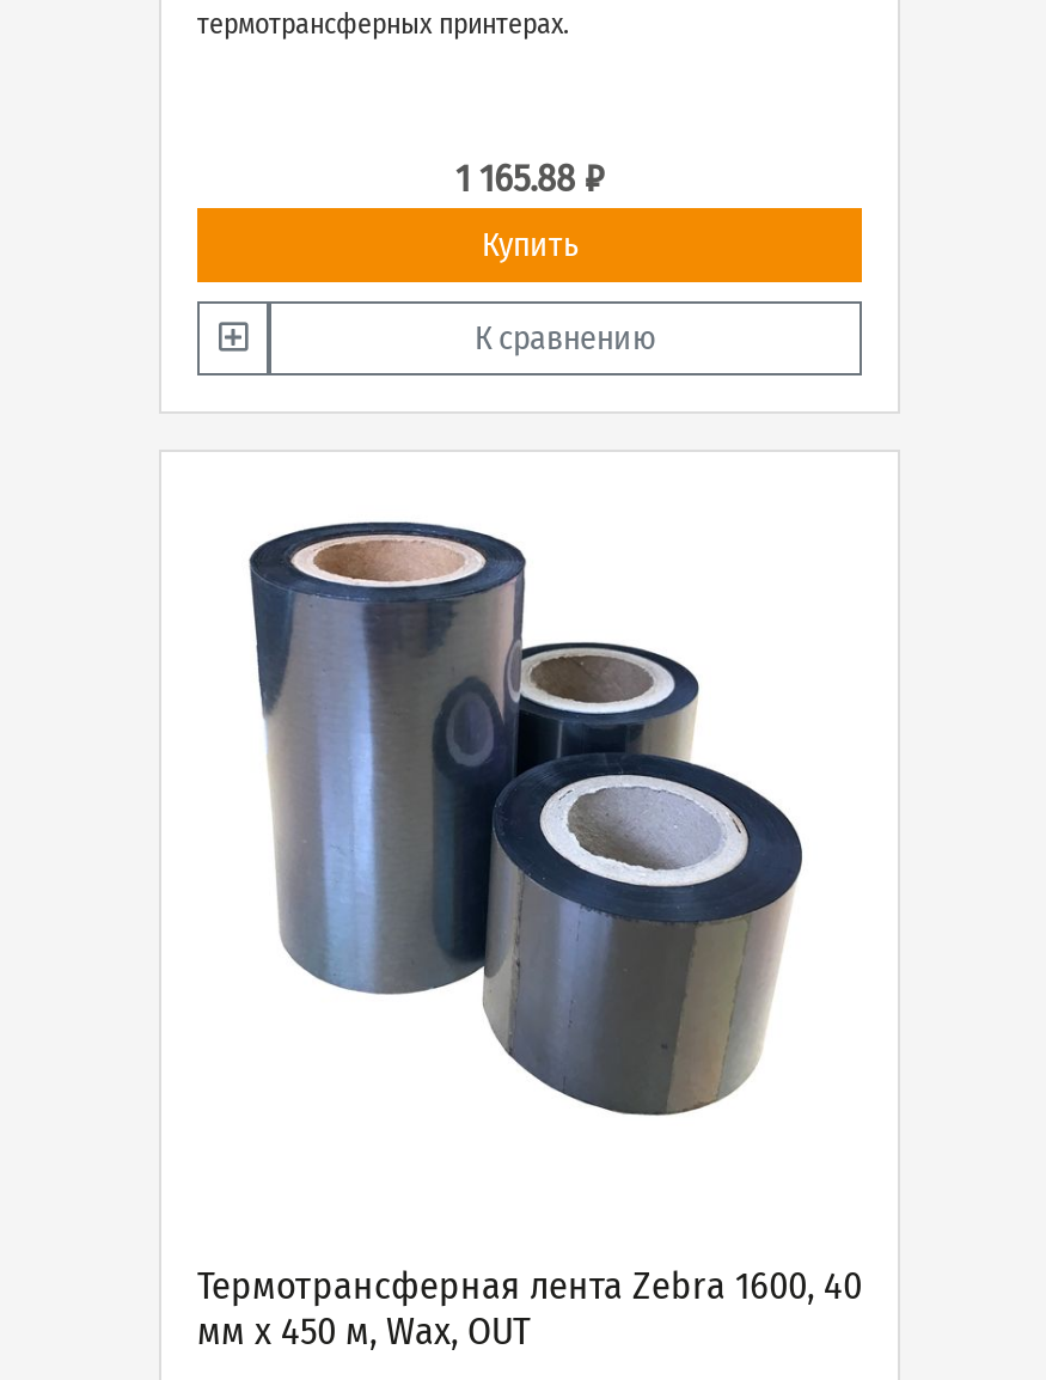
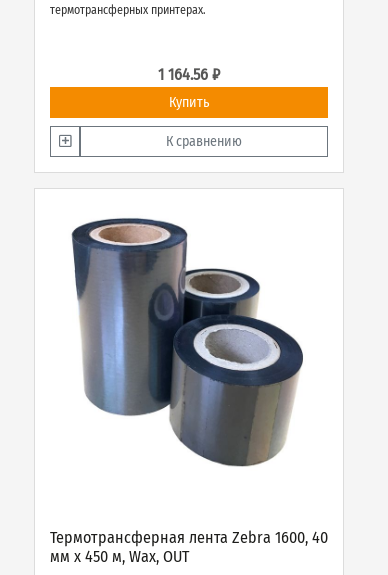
- 1 165.88 ₽
+ 1 164.56 ₽
